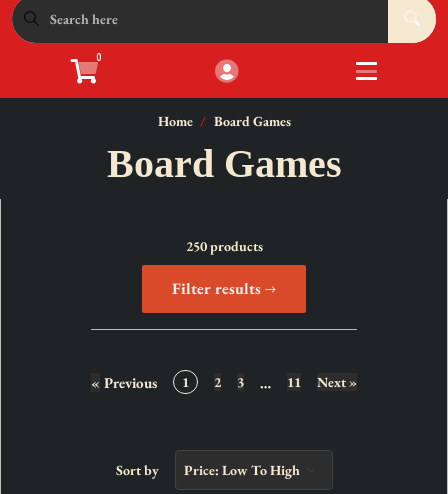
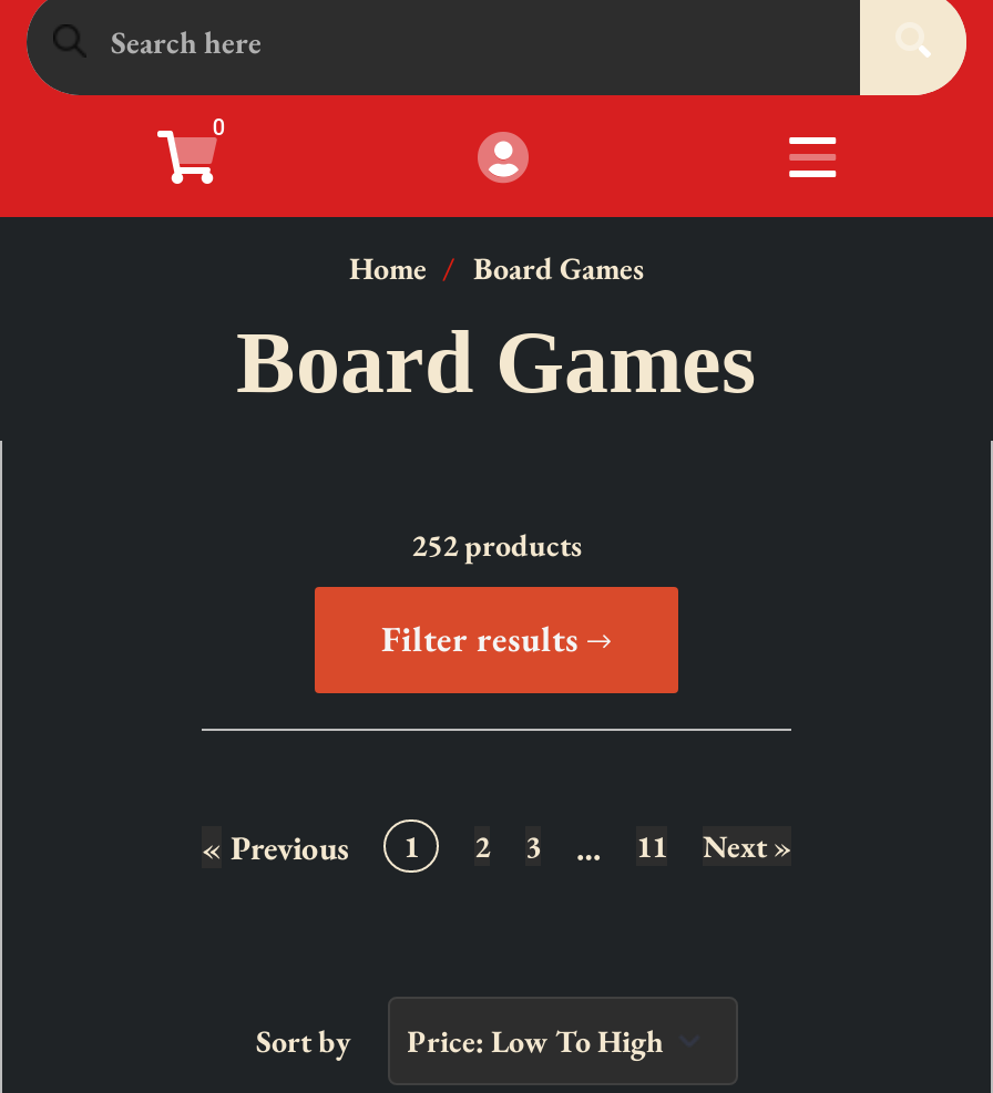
- 250 products
+ 252 products
